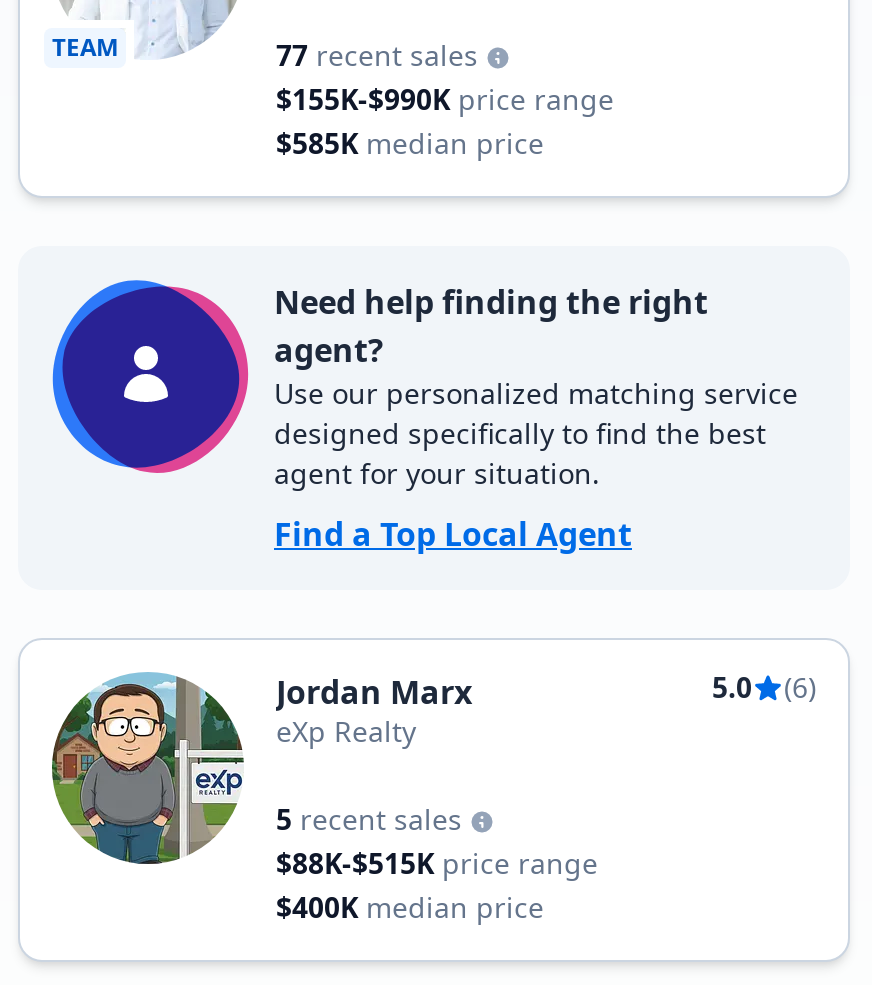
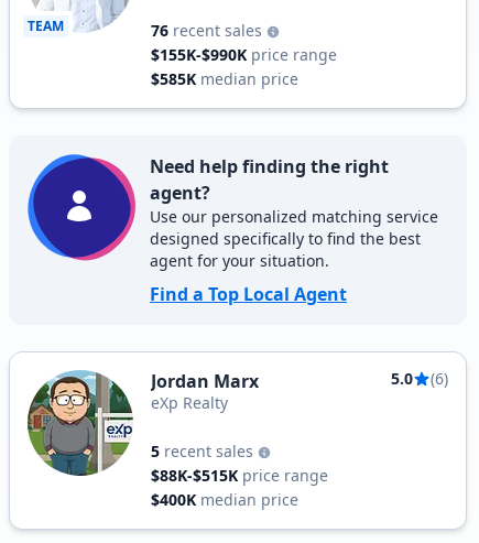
- 77 recent sales
+ 76 recent sales
